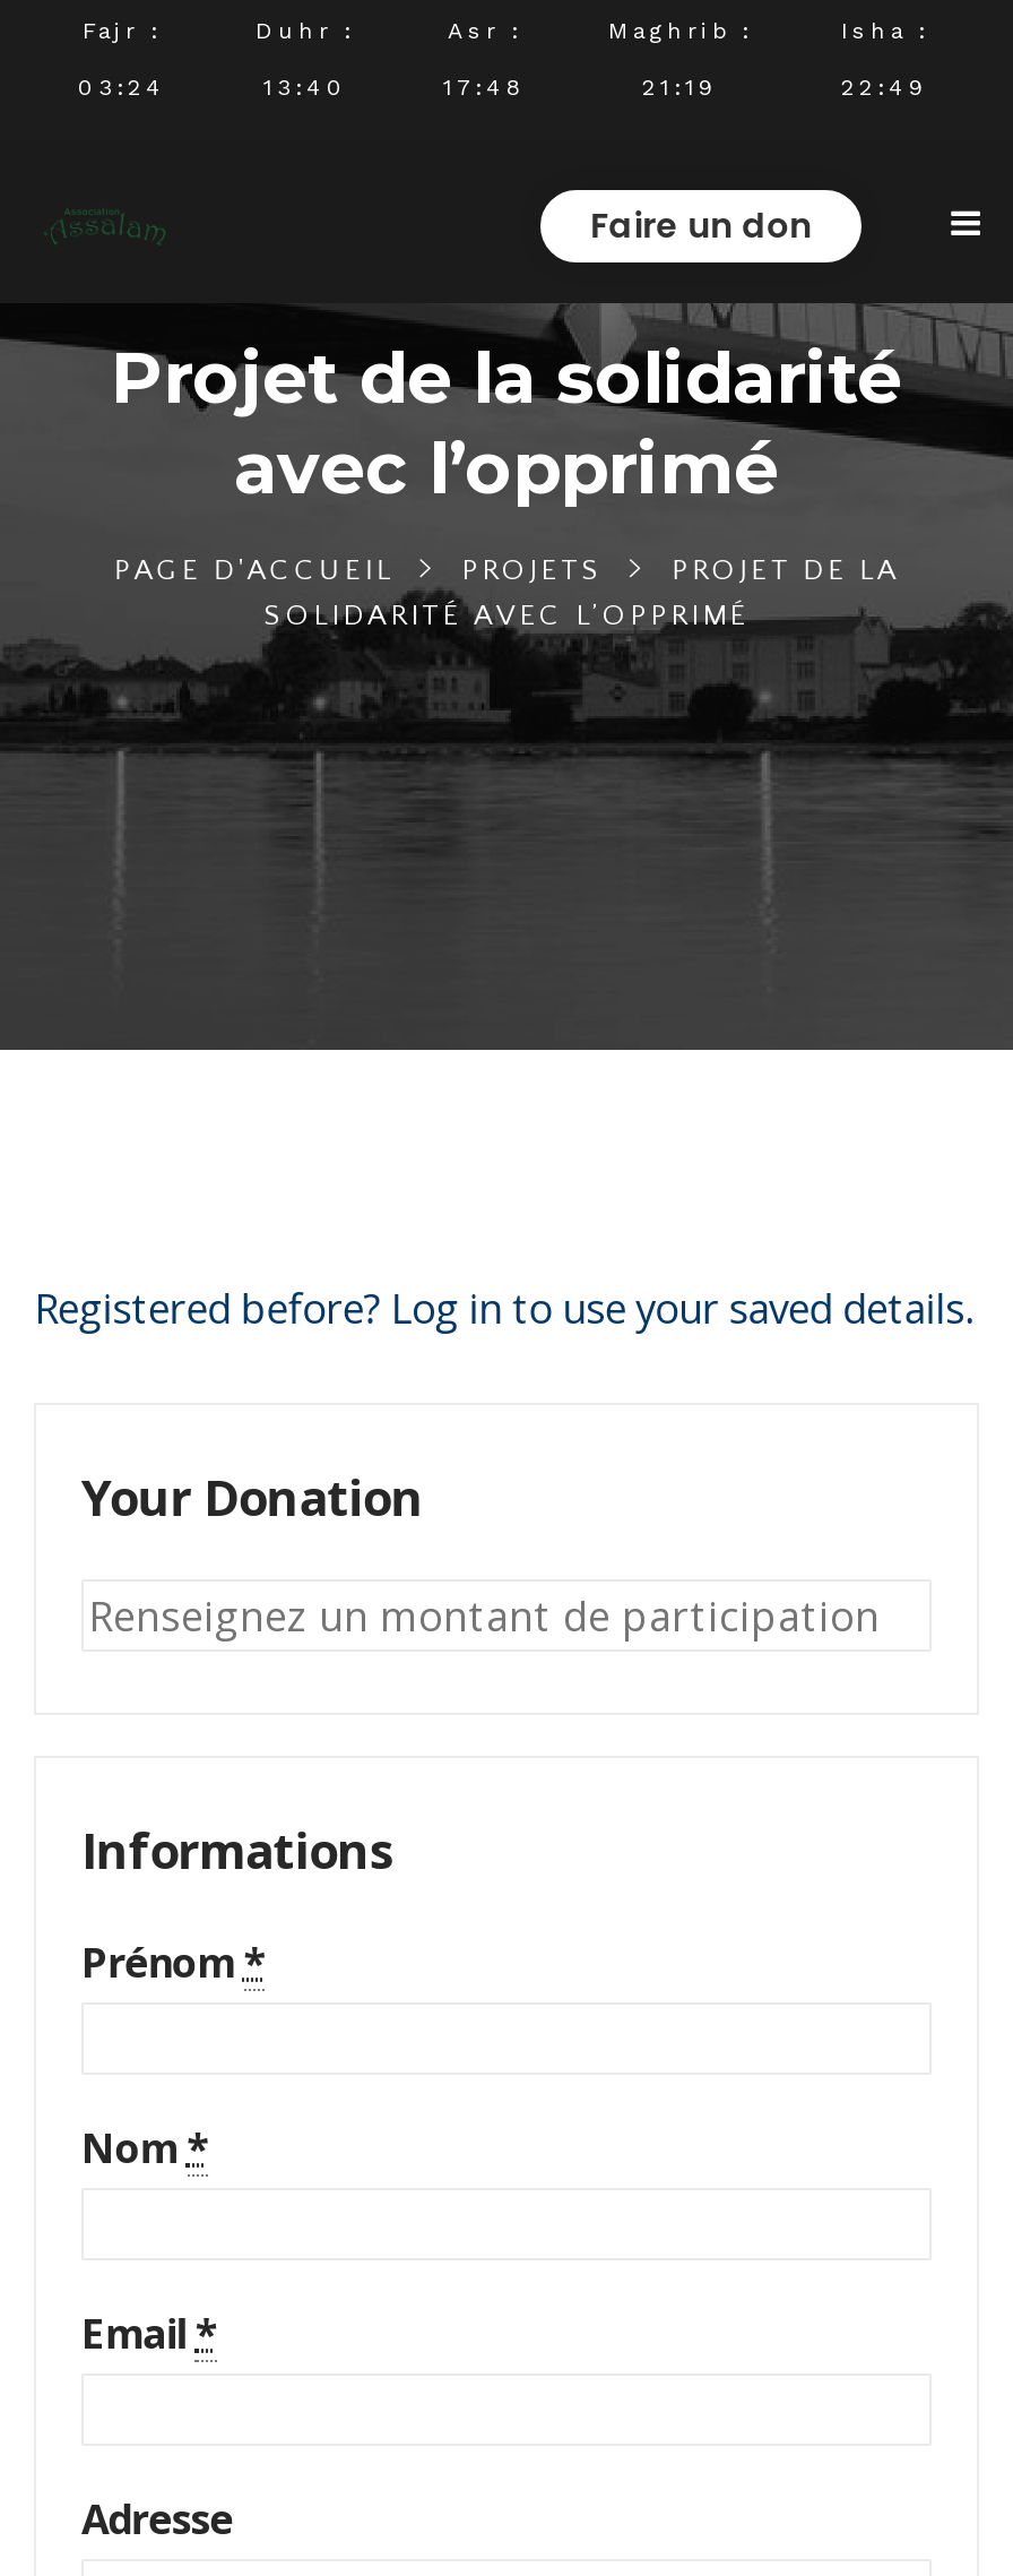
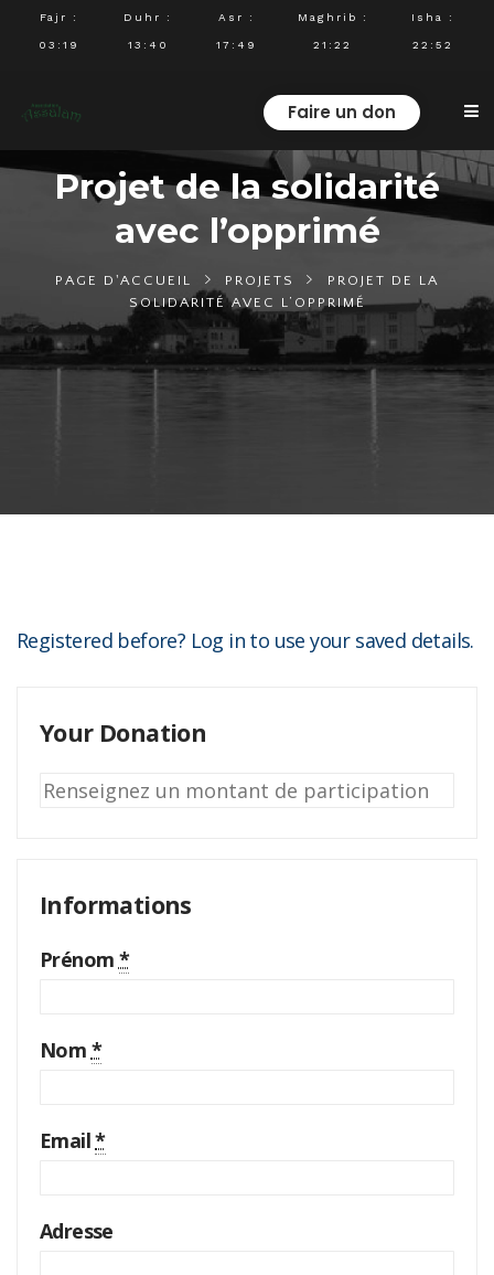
- 03:24
+ 03:19

- 17:48
+ 17:49

- 21:19
+ 21:22

- 22:49
+ 22:52
